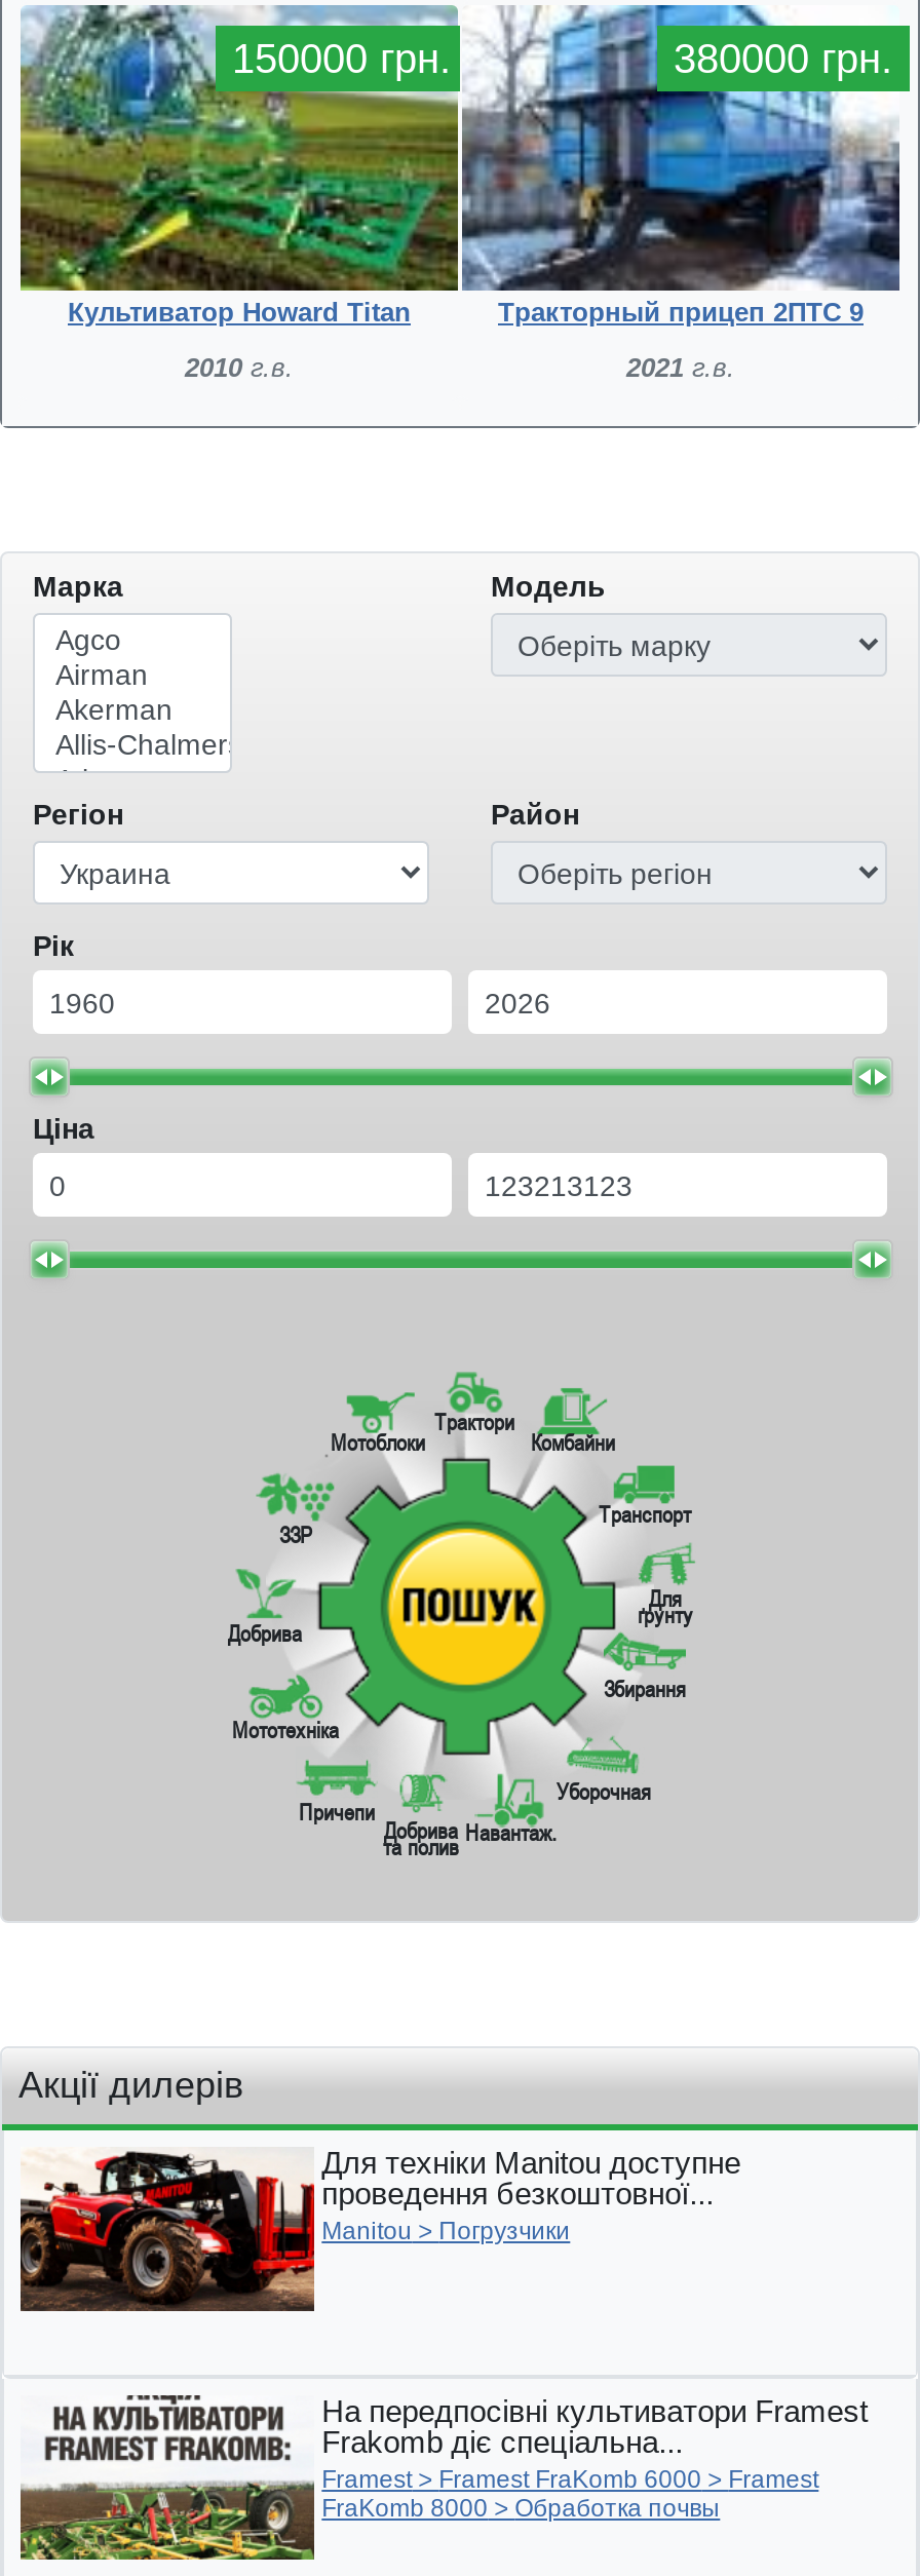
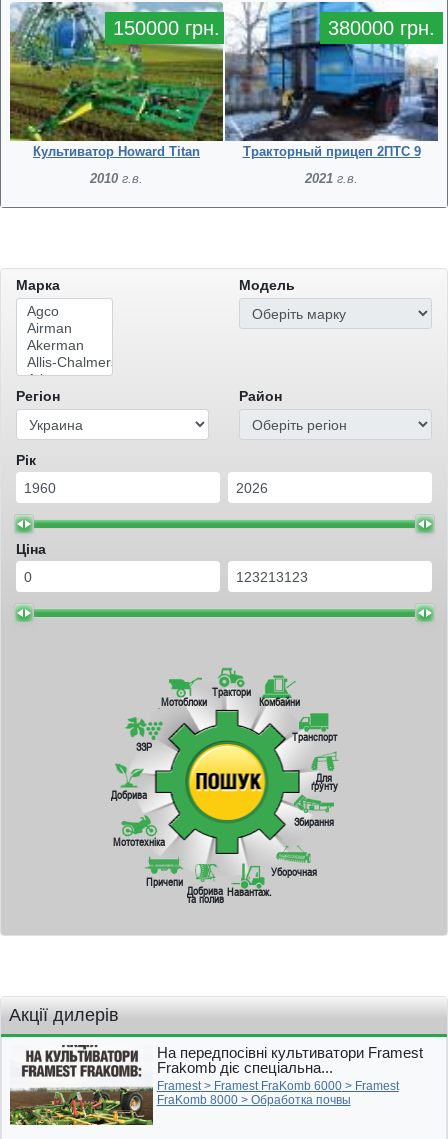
- [image]
- Для техніки Manitou доступне
- проведення безкоштовної...
- Manitou > Погрузчики
